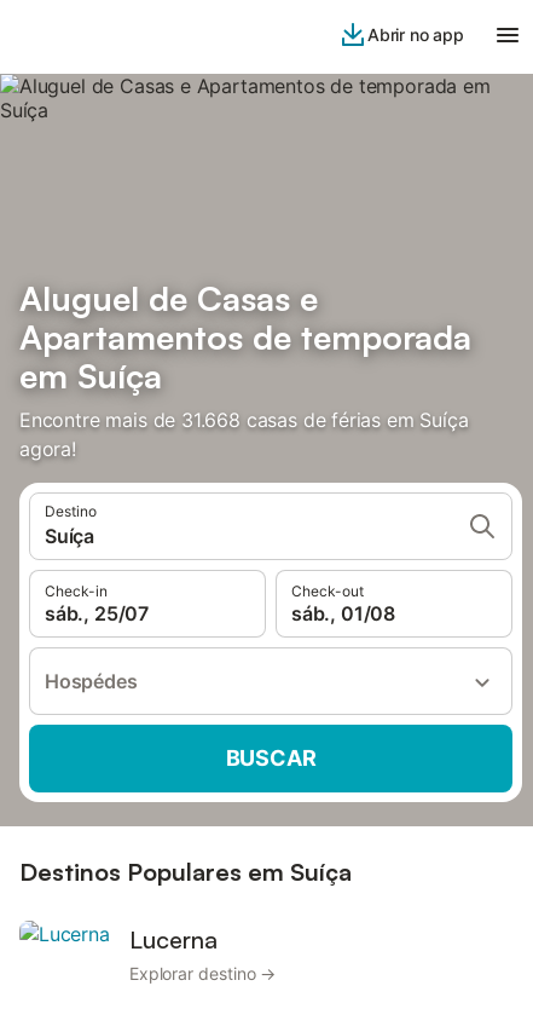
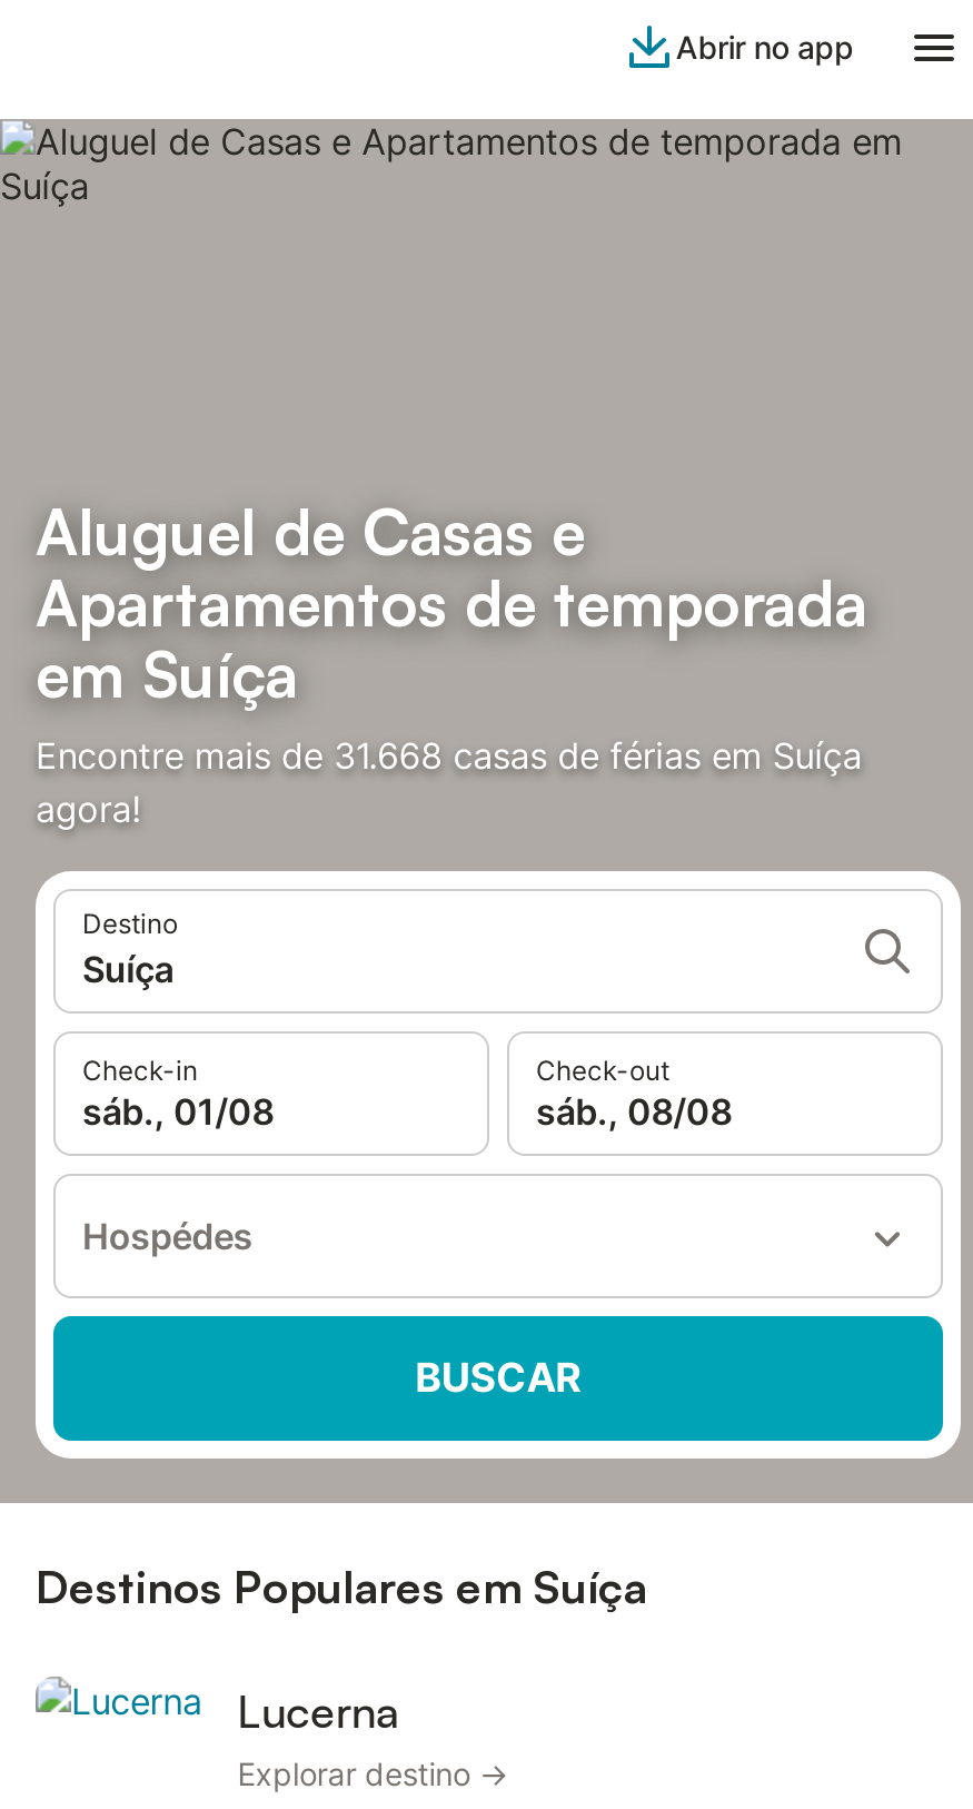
- sáb., 25/07
+ sáb., 01/08

- sáb., 01/08
+ sáb., 08/08
